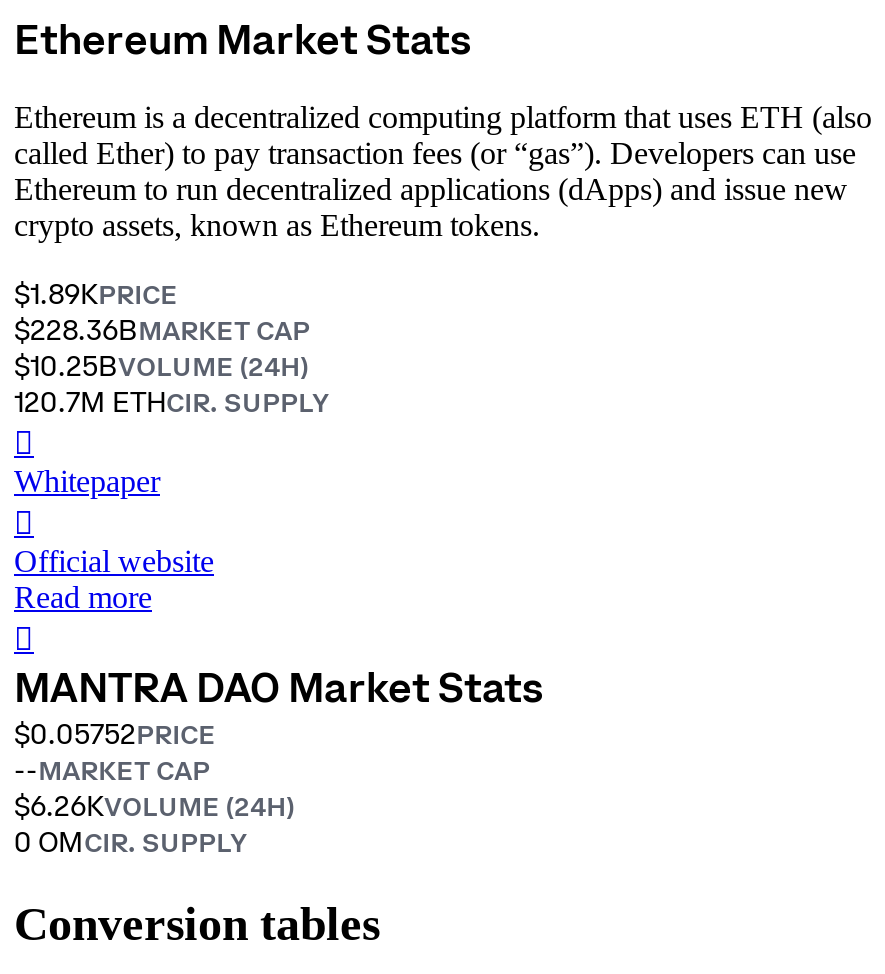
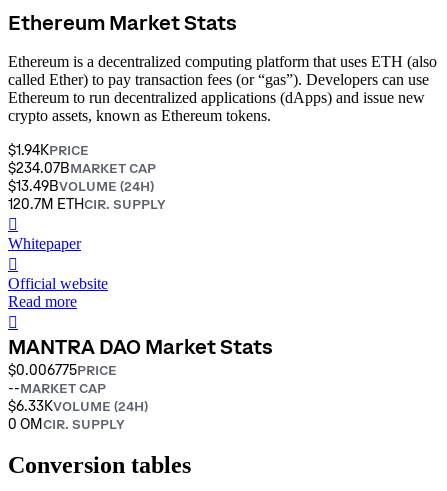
- $1.89KPRICE
+ $1.94KPRICE

- $228.36BMARKET CAP
+ $234.07BMARKET CAP

- $10.25BVOLUME (24H)
+ $13.49BVOLUME (24H)

- $0.05752PRICE
+ $0.006775PRICE

- $6.26KVOLUME (24H)
+ $6.33KVOLUME (24H)
